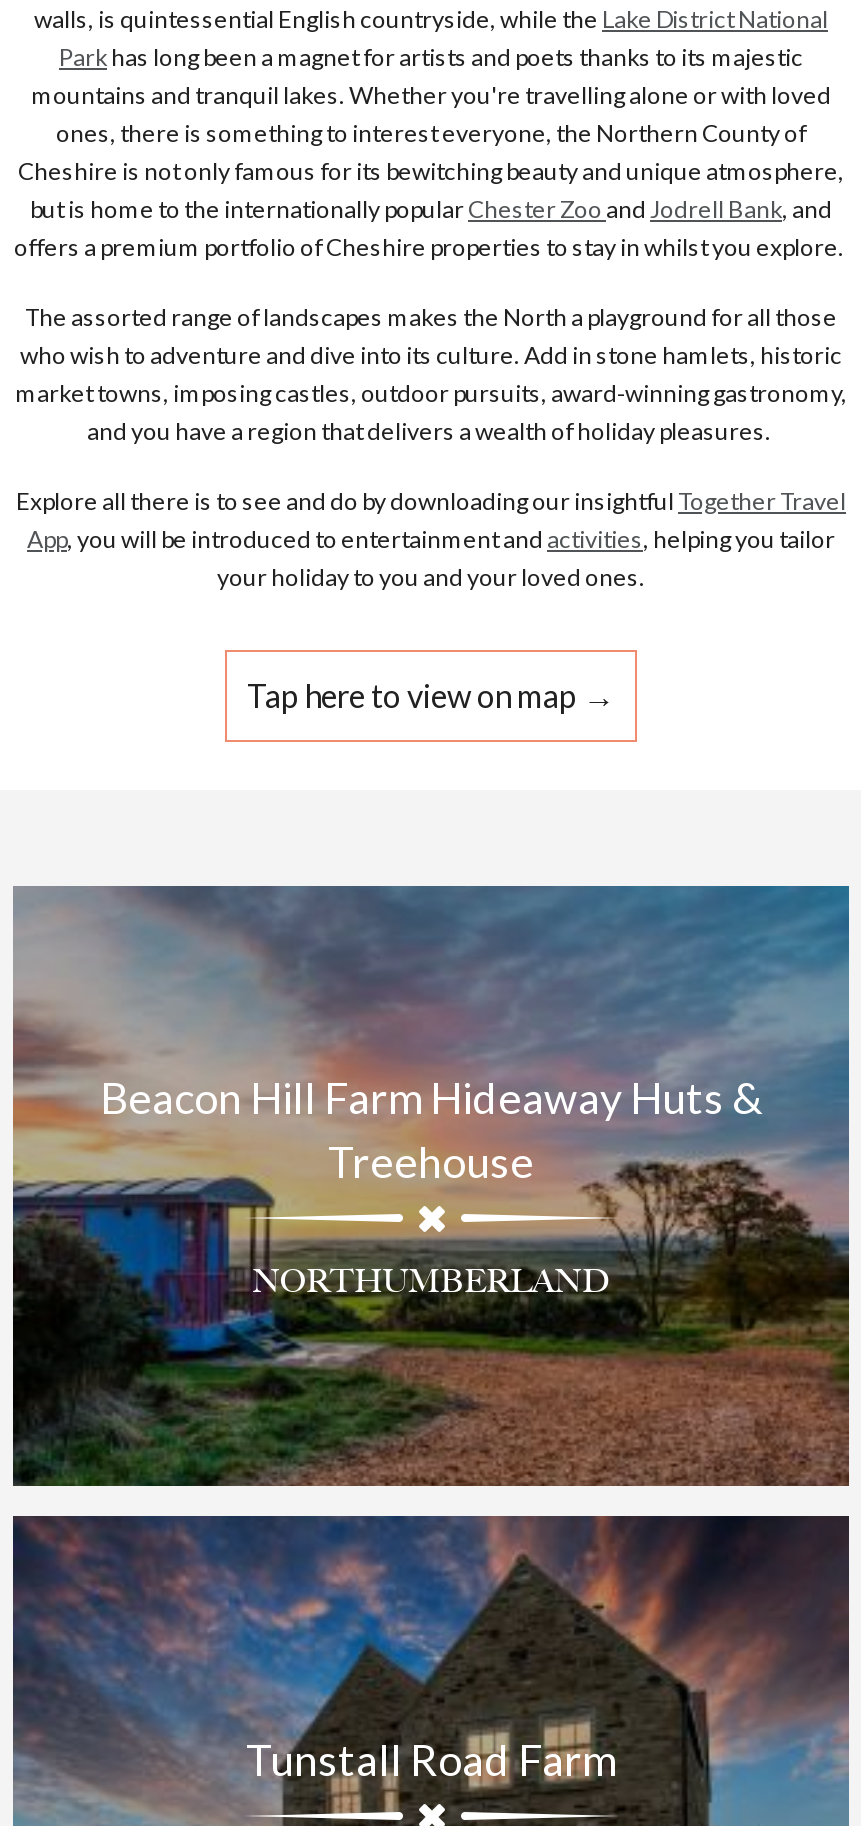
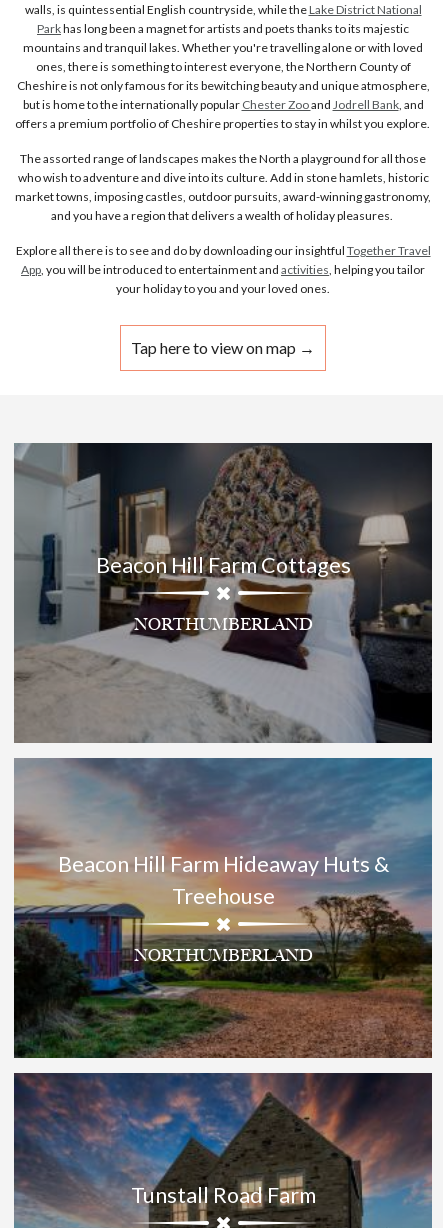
+ [image]
+ Beacon Hill Farm Cottages
+ NORTHUMBERLAND
